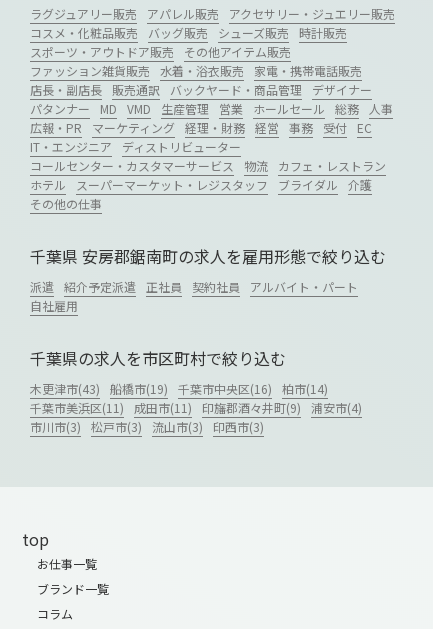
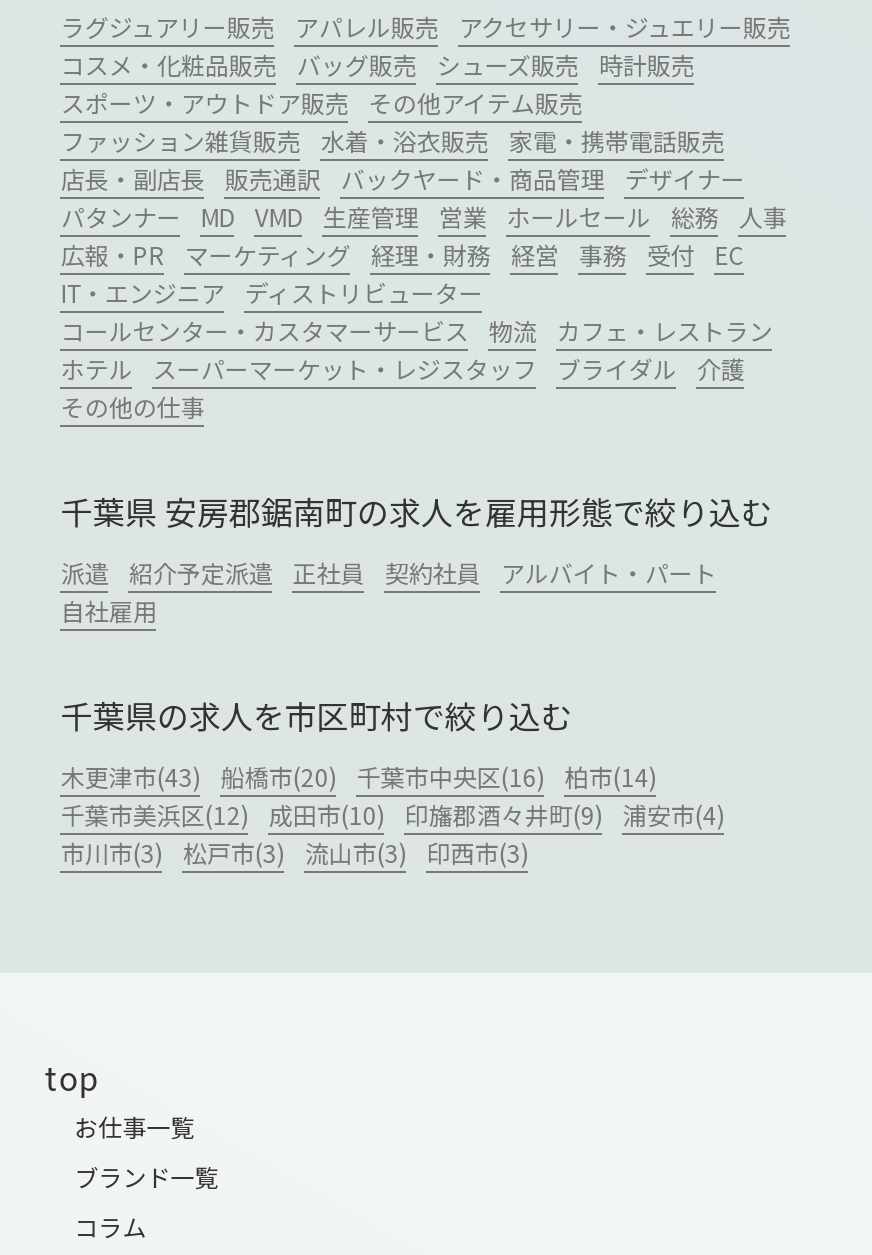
- 木更津市(43) 船橋市(19) 千葉市中央区(16) 柏市(14)
+ 木更津市(43) 船橋市(20) 千葉市中央区(16) 柏市(14)

- 千葉市美浜区(11) 成田市(11) 印旛郡酒々井町(9) 浦安市(4)
+ 千葉市美浜区(12) 成田市(10) 印旛郡酒々井町(9) 浦安市(4)
